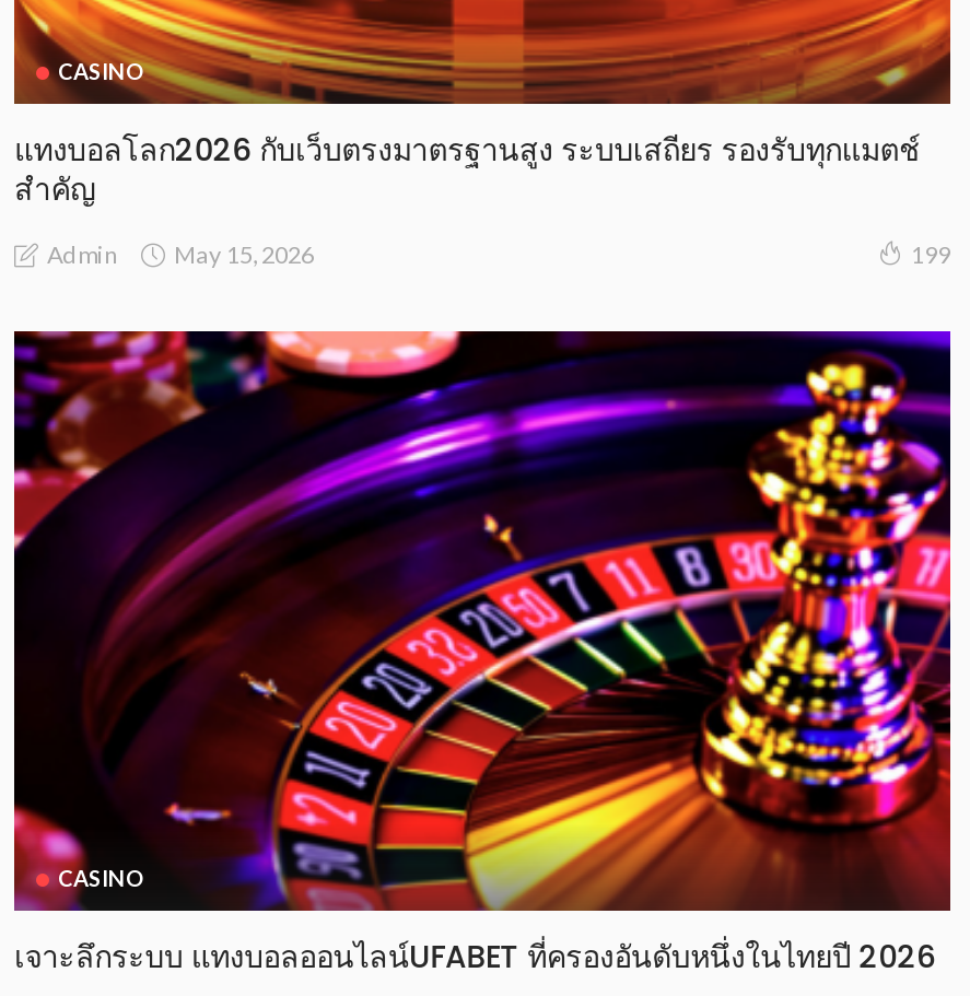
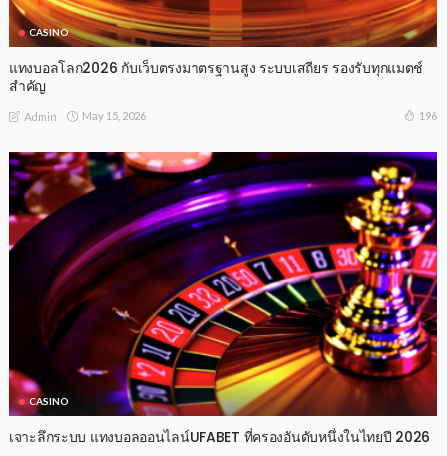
- 199
+ 196
